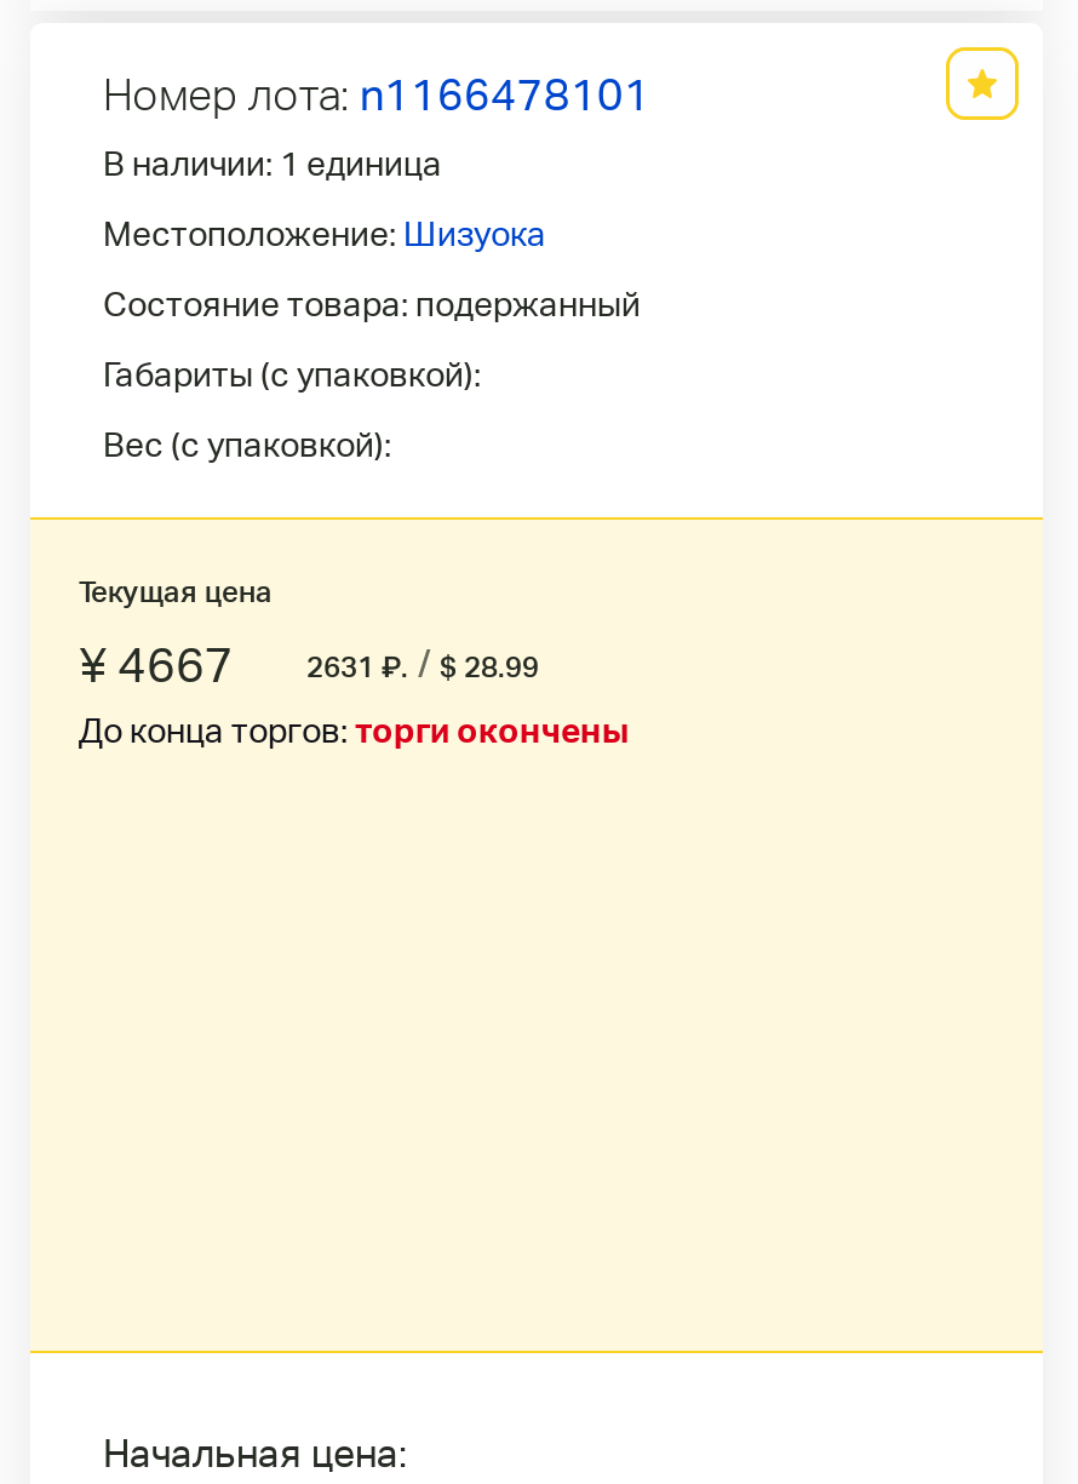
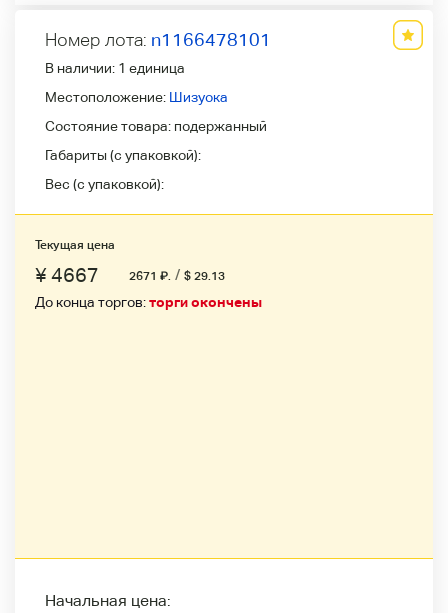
- ¥ 4667 2631 ₽. / $ 28.99
+ ¥ 4667 2671 ₽. / $ 29.13
